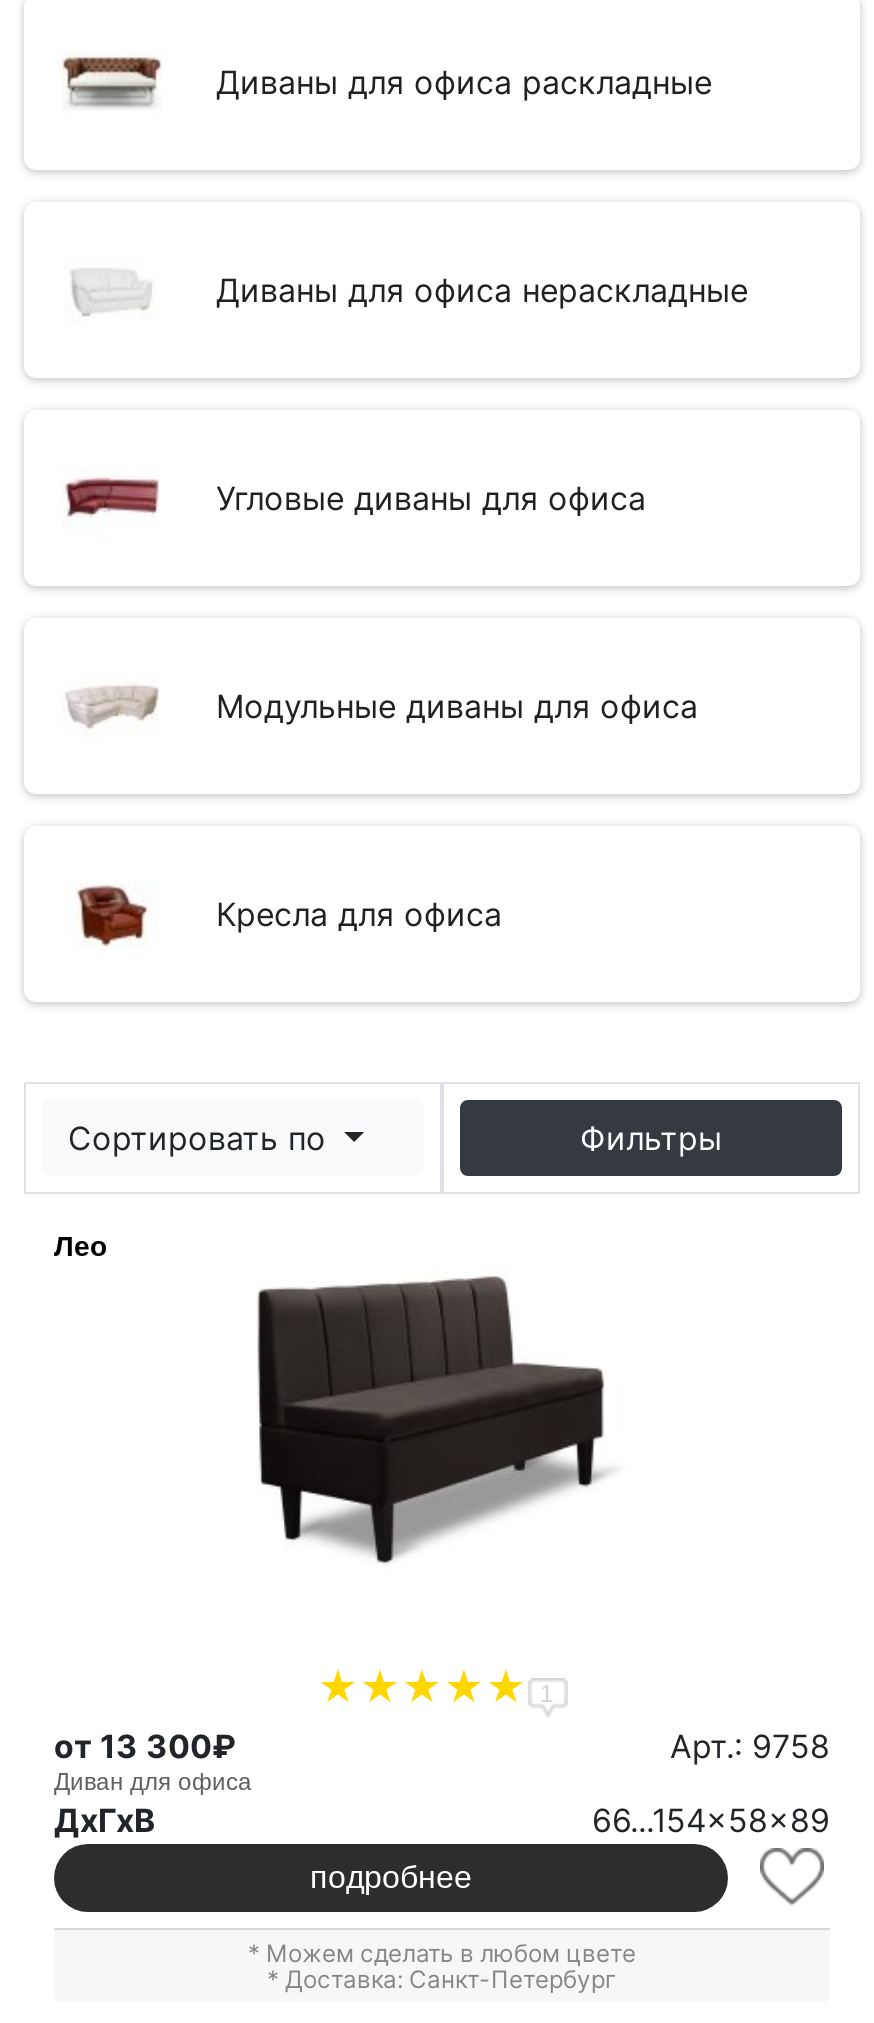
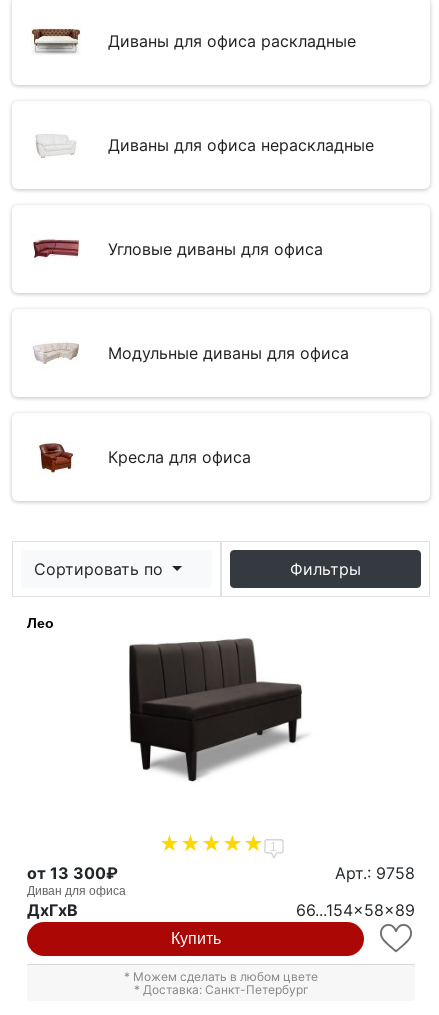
- подробнее
+ Купить
